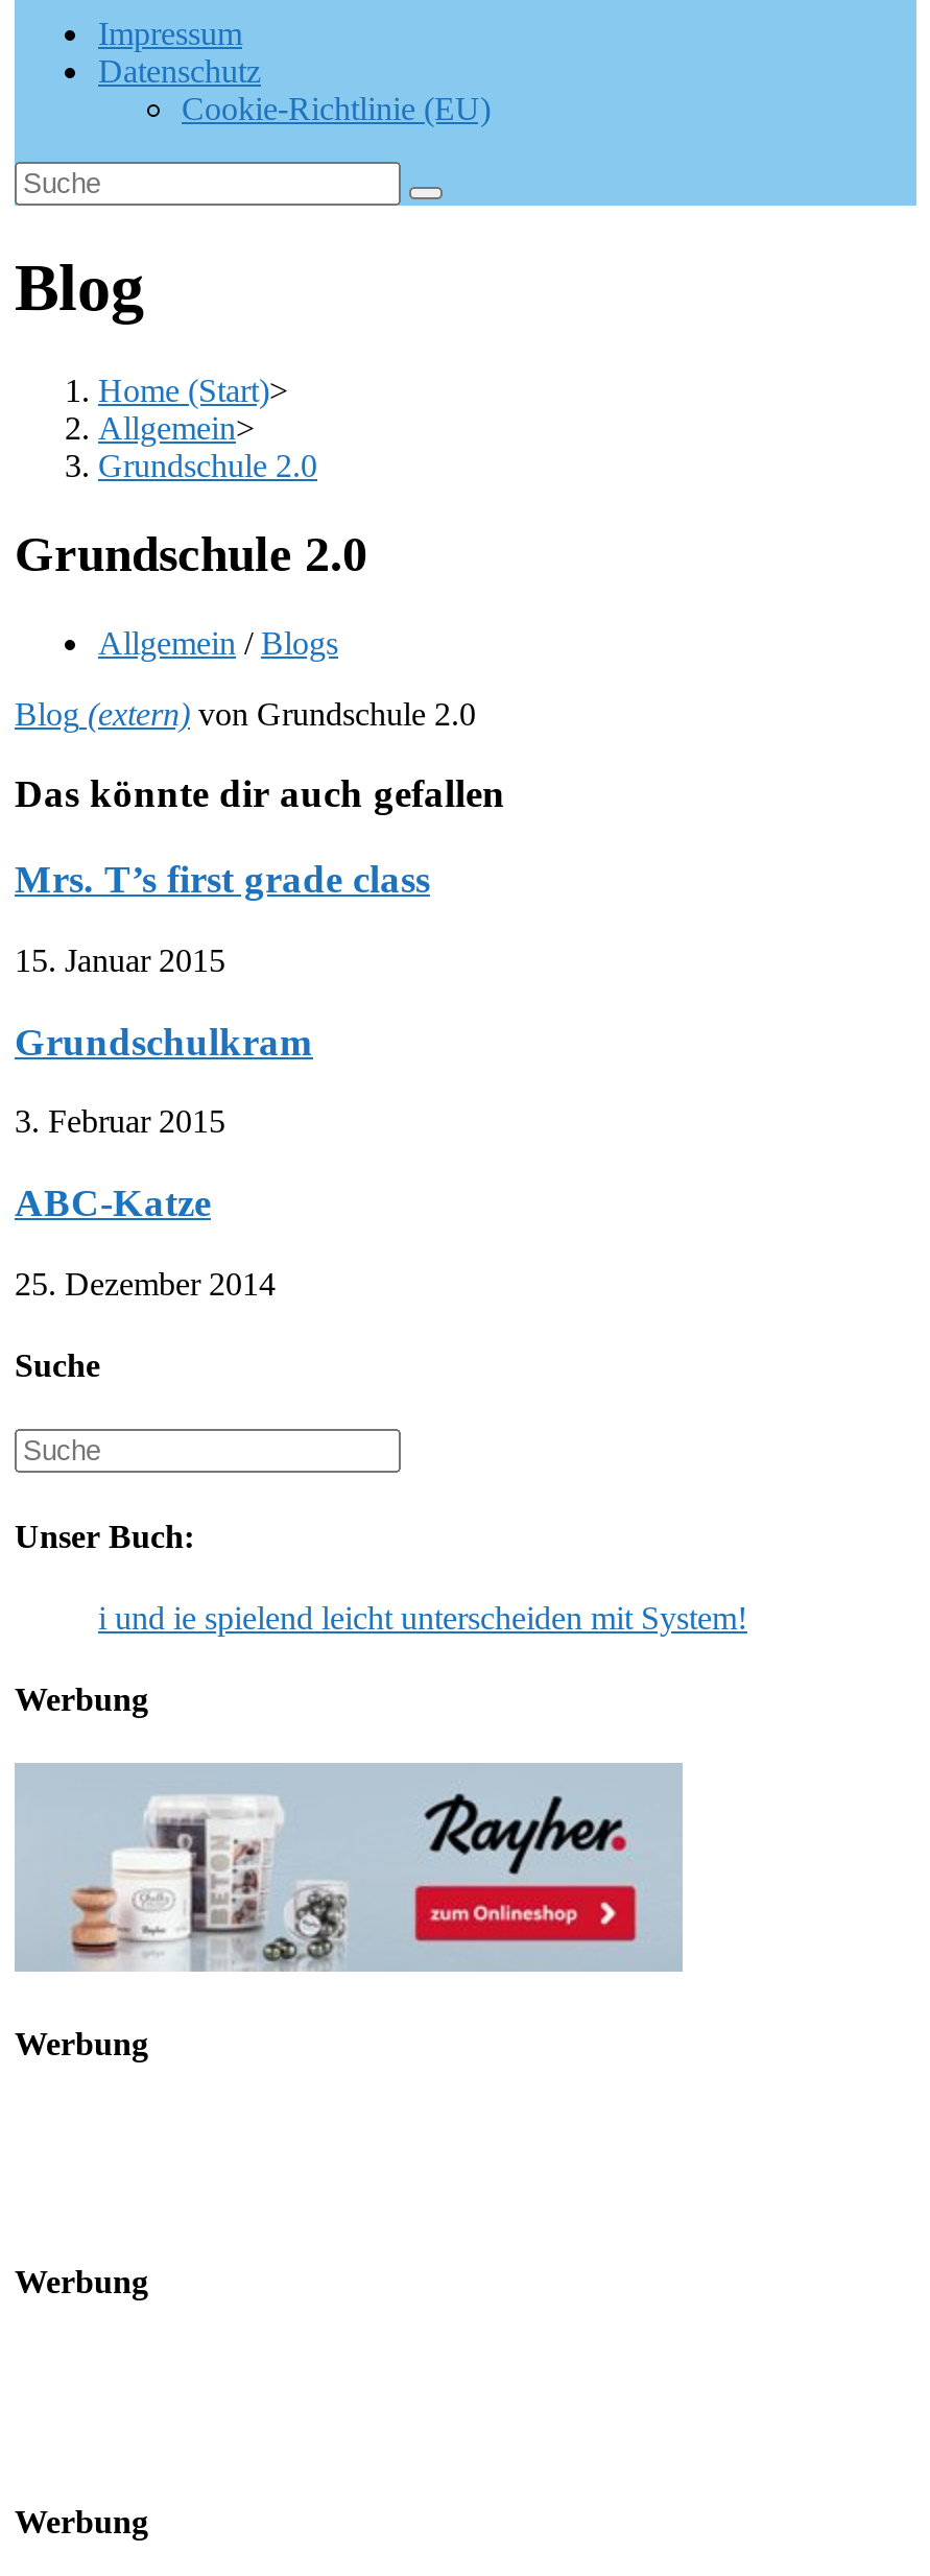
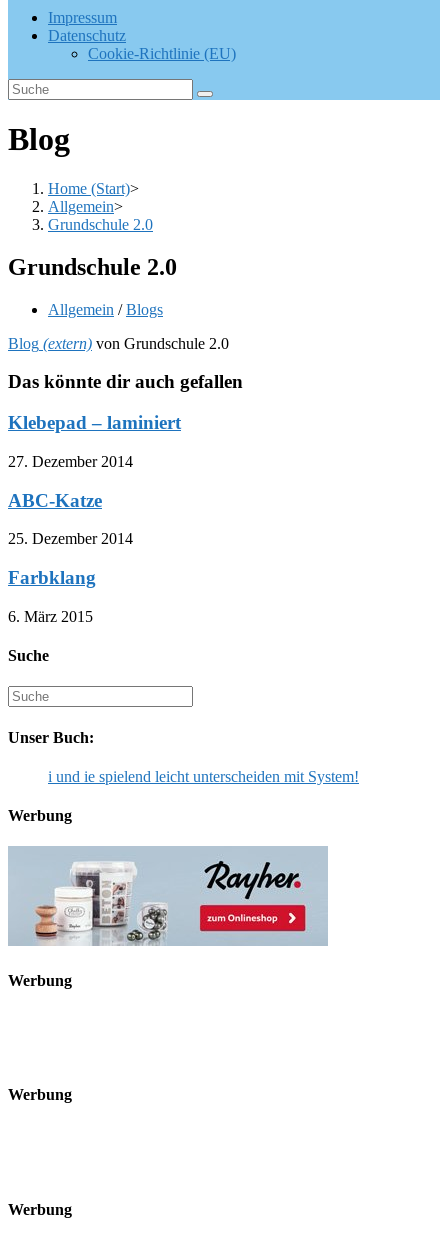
- Mrs. T’s first grade class
- 15. Januar 2015
- Grundschulkram
- 3. Februar 2015
+ Klebepad – laminiert
+ 27. Dezember 2014

moved up: ABC-Katze | 25. Dezember 2014

+ Farbklang
+ 6. März 2015
